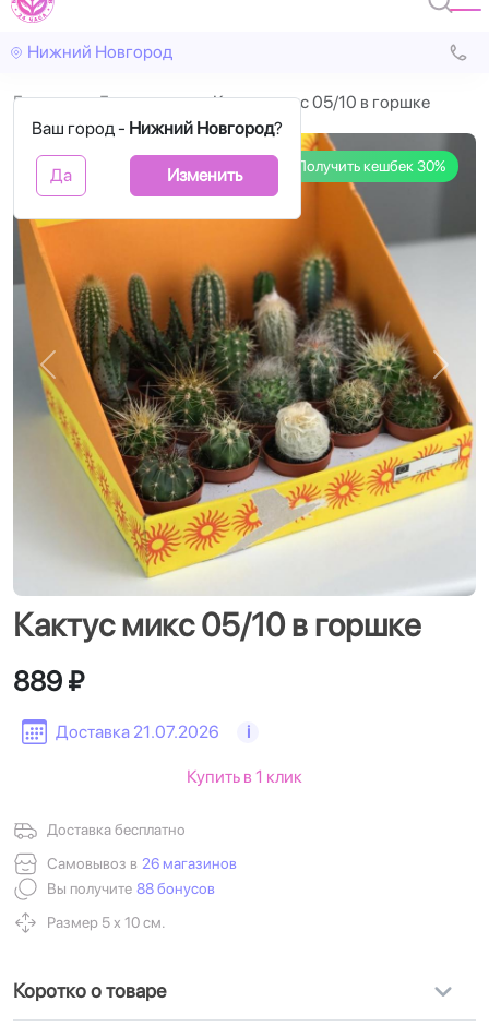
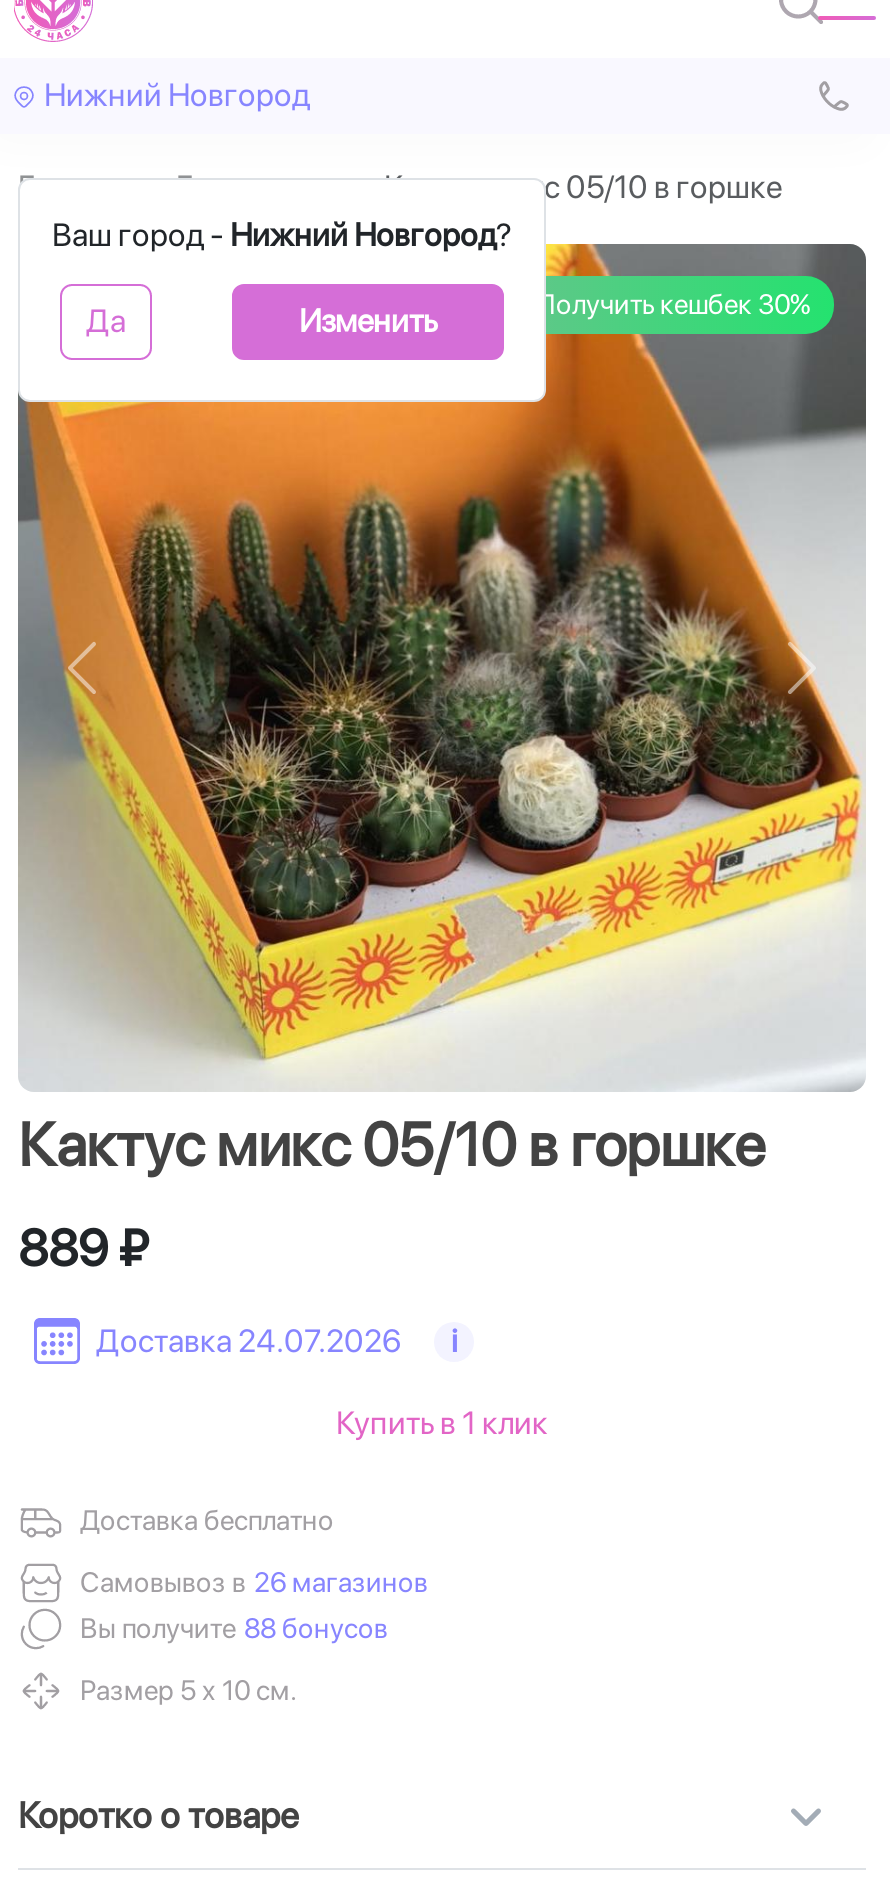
- Доставка 21.07.2026
+ Доставка 24.07.2026
